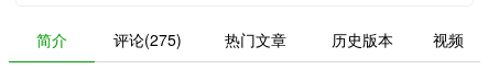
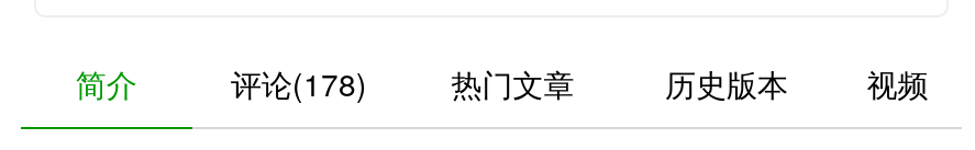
- 评论(275) 热门文章
+ 评论(178) 热门文章
